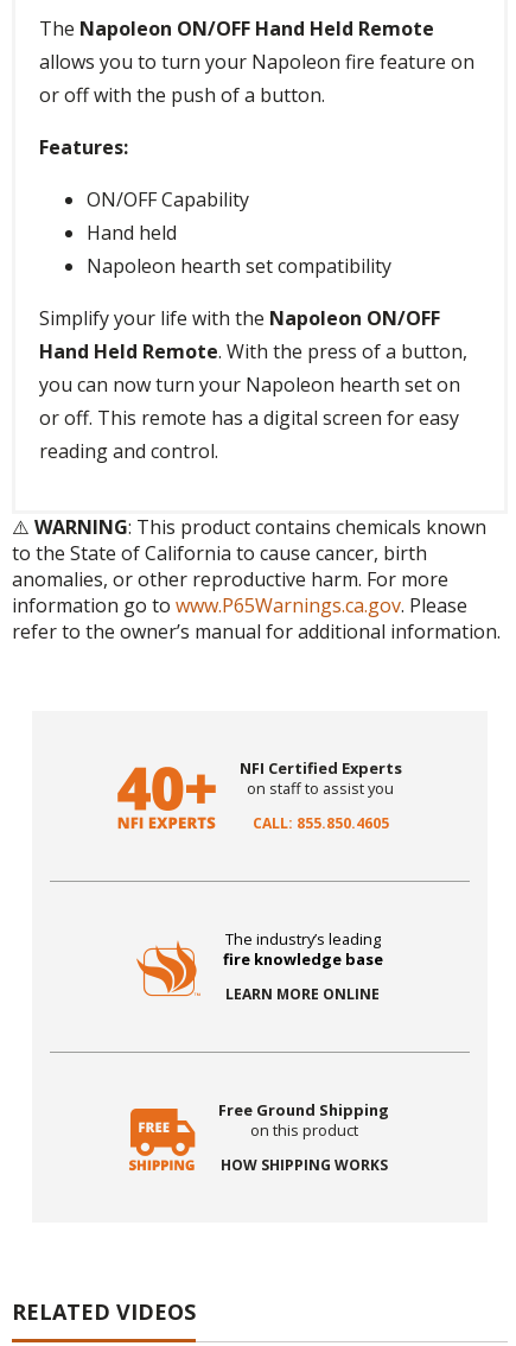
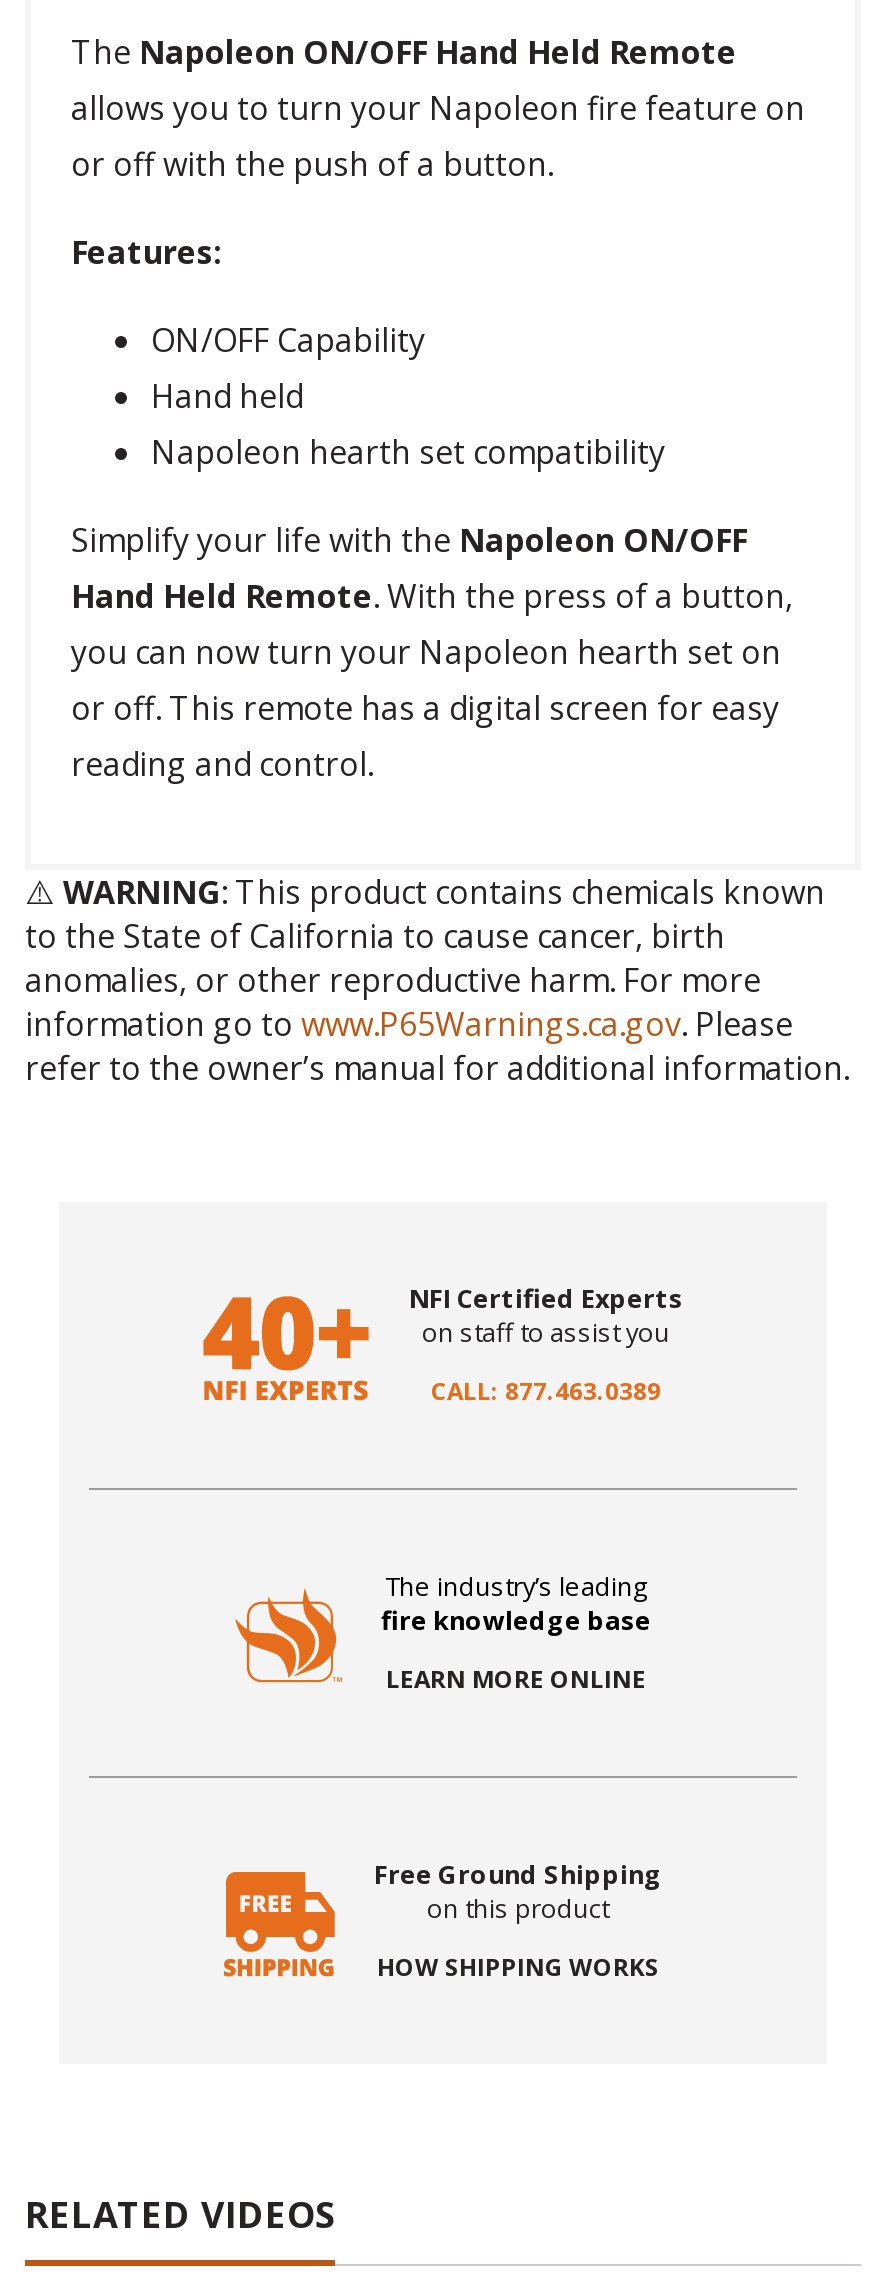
- CALL: 855.850.4605
+ CALL: 877.463.0389
